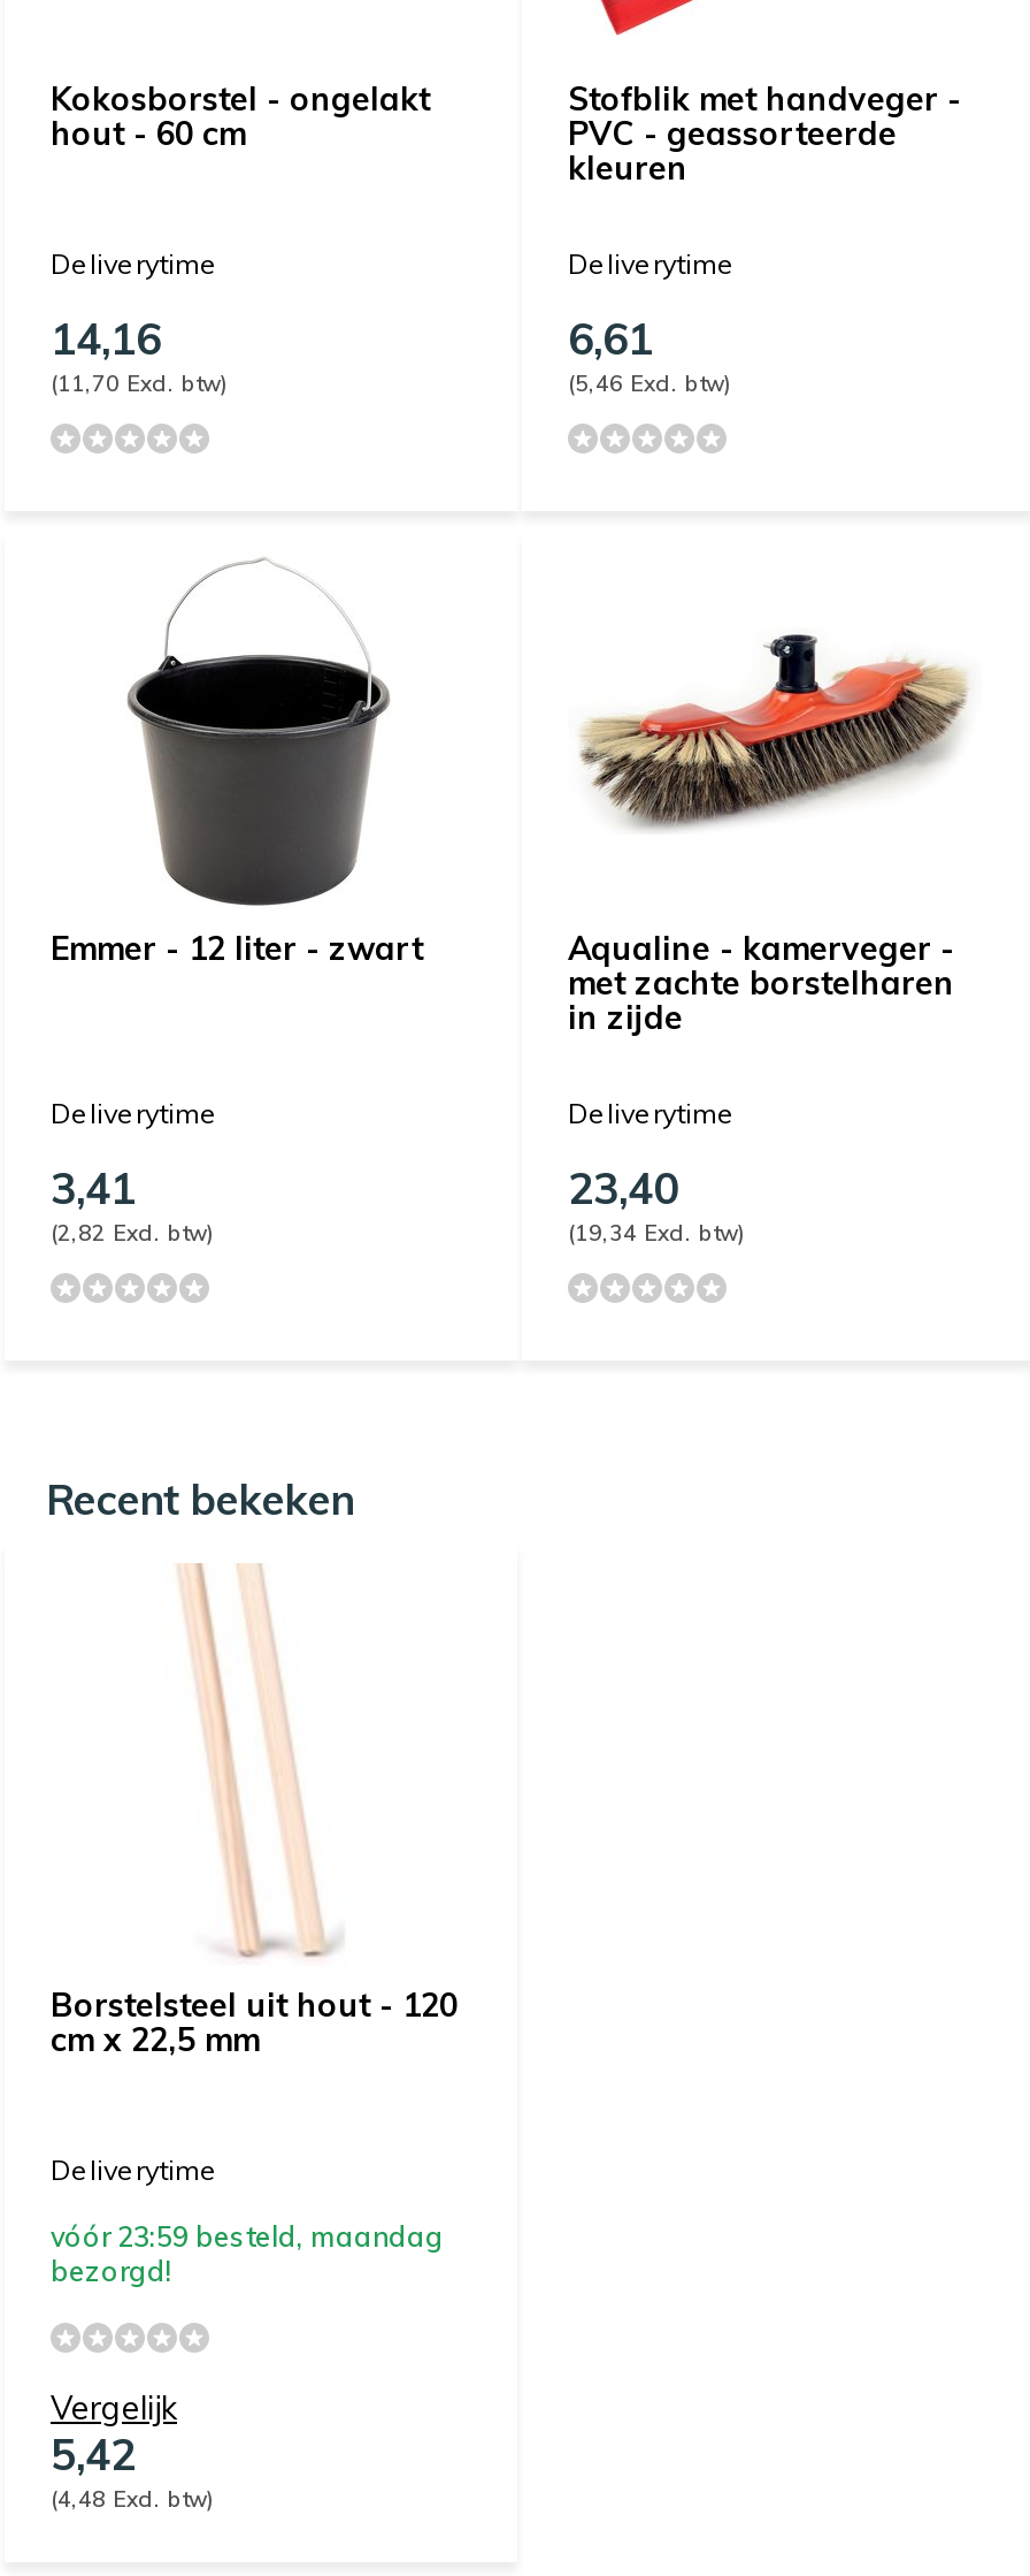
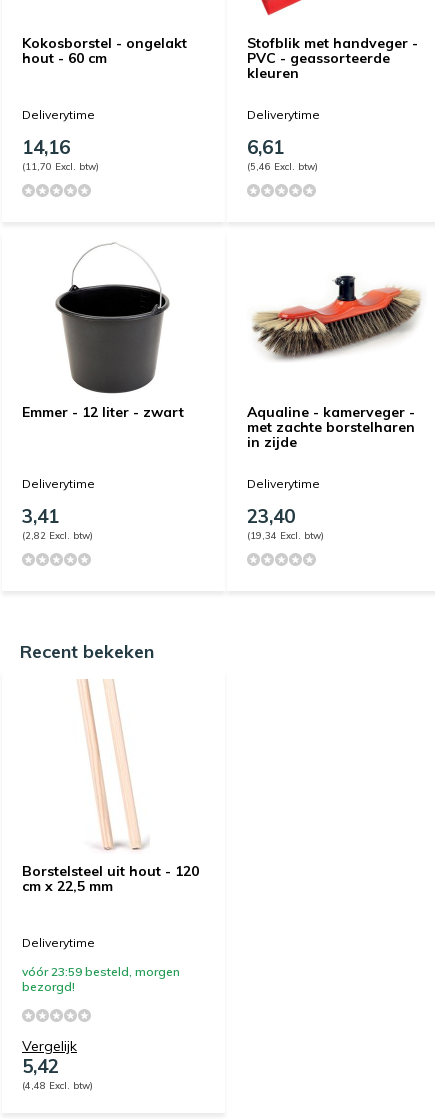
- vóór 23:59 besteld, maandag
+ vóór 23:59 besteld, morgen
